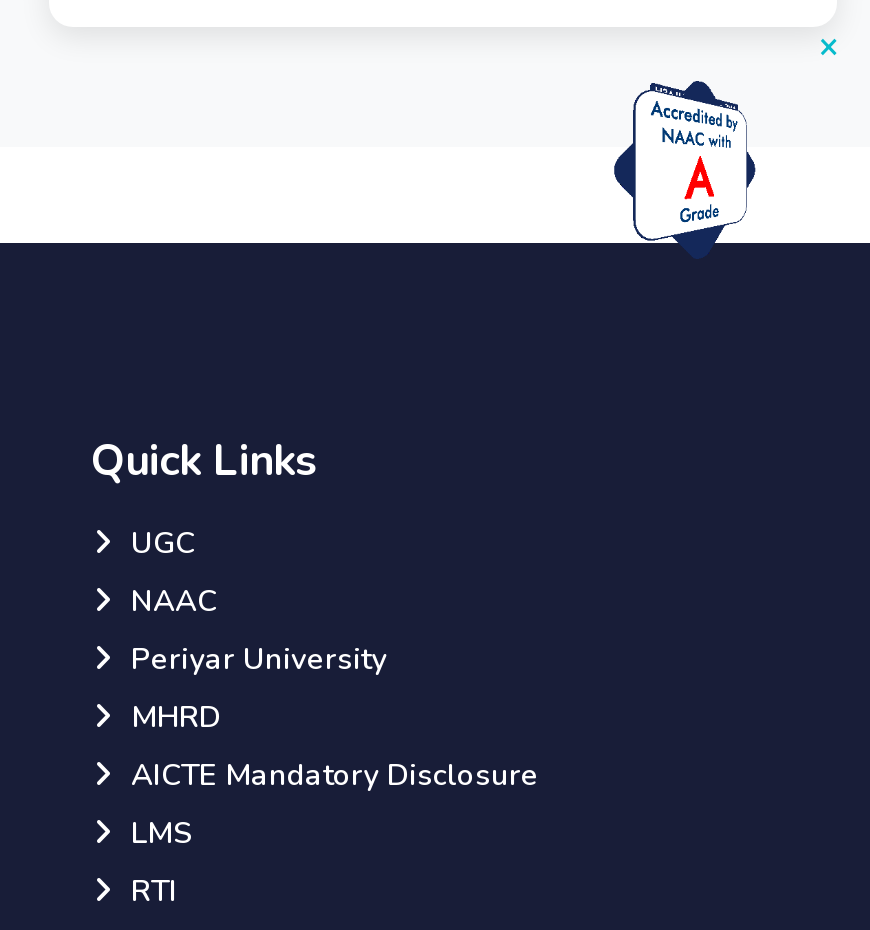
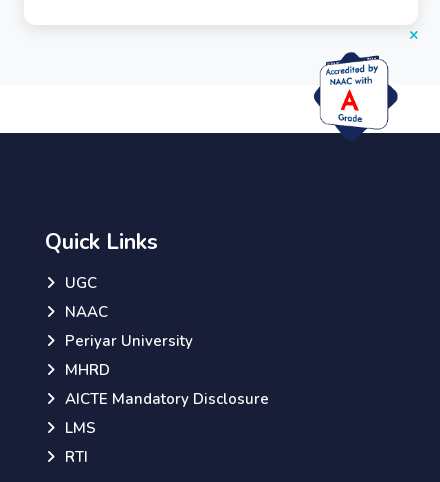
- [image]
+ [image]
